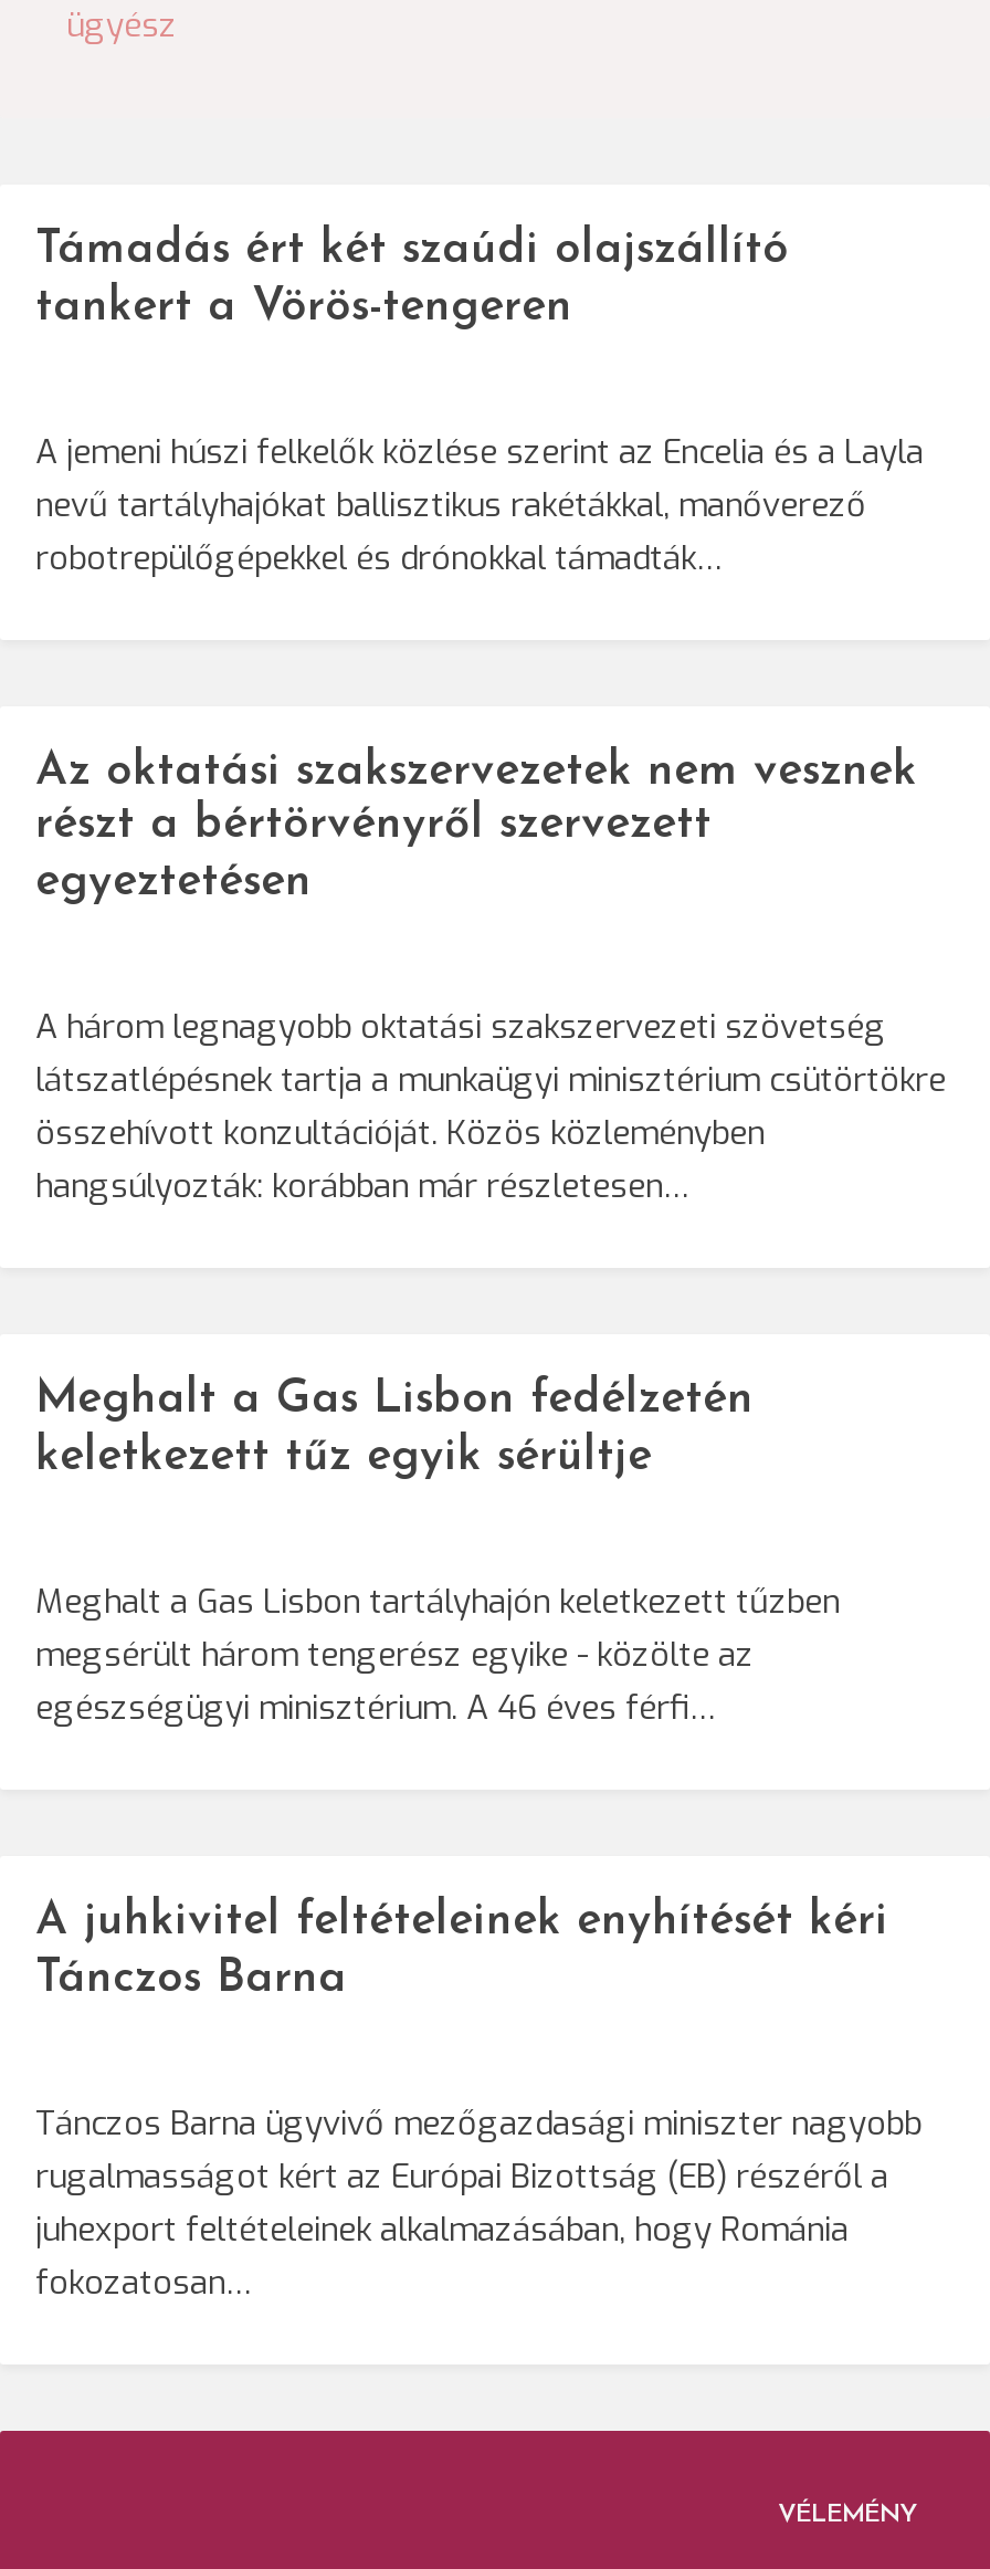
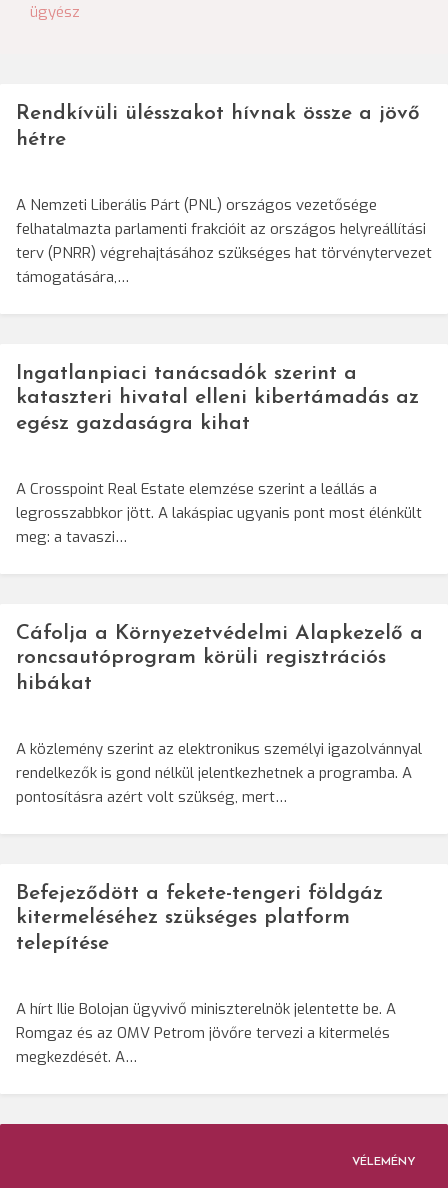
- Támadás ért két szaúdi olajszállító
- tankert a Vörös-tengeren
+ Rendkívüli ülésszakot hívnak össze a jövő
+ hétre

- A jemeni húszi felkelők közlése szerint az Encelia és a Layla
- nevű tartályhajókat ballisztikus rakétákkal, manőverező
- robotrepülőgépekkel és drónokkal támadták…
+ A Nemzeti Liberális Párt (PNL) országos vezetősége
+ felhatalmazta parlamenti frakcióit az országos helyreállítási
+ terv (PNRR) végrehajtásához szükséges hat törvénytervezet
+ támogatására,…

- Az oktatási szakszervezetek nem vesznek
- részt a bértörvényről szervezett
- egyeztetésen
+ Ingatlanpiaci tanácsadók szerint a
+ kataszteri hivatal elleni kibertámadás az
+ egész gazdaságra kihat

- A három legnagyobb oktatási szakszervezeti szövetség
- látszatlépésnek tartja a munkaügyi minisztérium csütörtökre
- összehívott konzultációját. Közös közleményben
- hangsúlyozták: korábban már részletesen…
+ A Crosspoint Real Estate elemzése szerint a leállás a
+ legrosszabbkor jött. A lakáspiac ugyanis pont most élénkült
+ meg: a tavaszi…

- Meghalt a Gas Lisbon fedélzetén
- keletkezett tűz egyik sérültje
+ Cáfolja a Környezetvédelmi Alapkezelő a
+ roncsautóprogram körüli regisztrációs
+ hibákat

- Meghalt a Gas Lisbon tartályhajón keletkezett tűzben
- megsérült három tengerész egyike - közölte az
- egészségügyi minisztérium. A 46 éves férfi…
+ A közlemény szerint az elektronikus személyi igazolvánnyal
+ rendelkezők is gond nélkül jelentkezhetnek a programba. A
+ pontosításra azért volt szükség, mert…

- A juhkivitel feltételeinek enyhítését kéri
- Tánczos Barna
+ Befejeződött a fekete-tengeri földgáz
+ kitermeléséhez szükséges platform
+ telepítése

- Tánczos Barna ügyvivő mezőgazdasági miniszter nagyobb
- rugalmasságot kért az Európai Bizottság (EB) részéről a
- juhexport feltételeinek alkalmazásában, hogy Románia
- fokozatosan…
+ A hírt Ilie Bolojan ügyvivő miniszterelnök jelentette be. A
+ Romgaz és az OMV Petrom jövőre tervezi a kitermelés
+ megkezdését. A…
